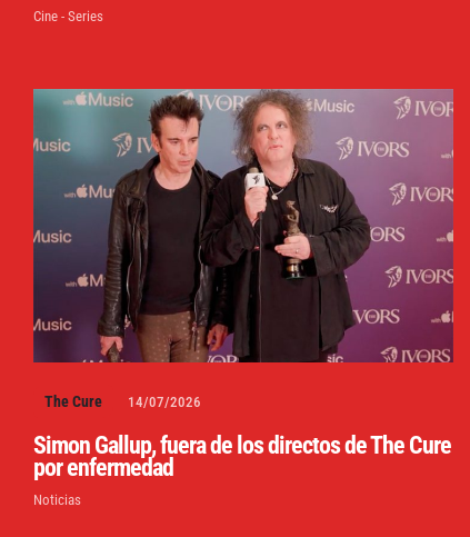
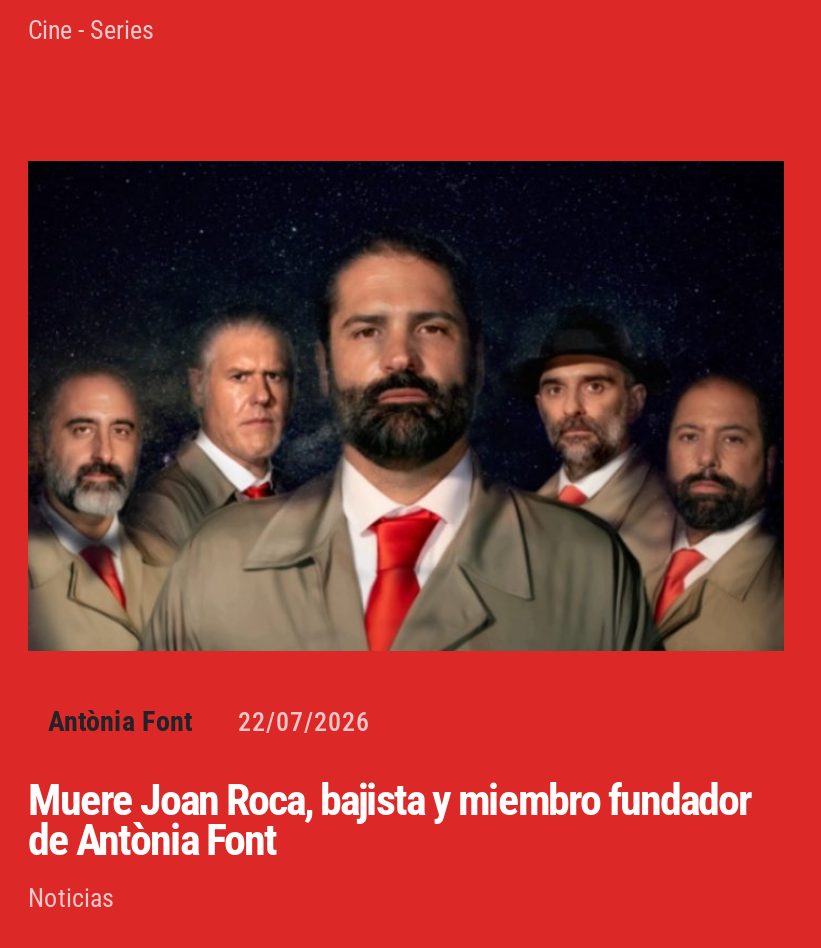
- [image]
- The Cure
- 14/07/2026
+ [image]
+ Antònia Font
+ 22/07/2026

- Simon Gallup, fuera de los directos de The Cure
- por enfermedad
+ Muere Joan Roca, bajista y miembro fundador
+ de Antònia Font
